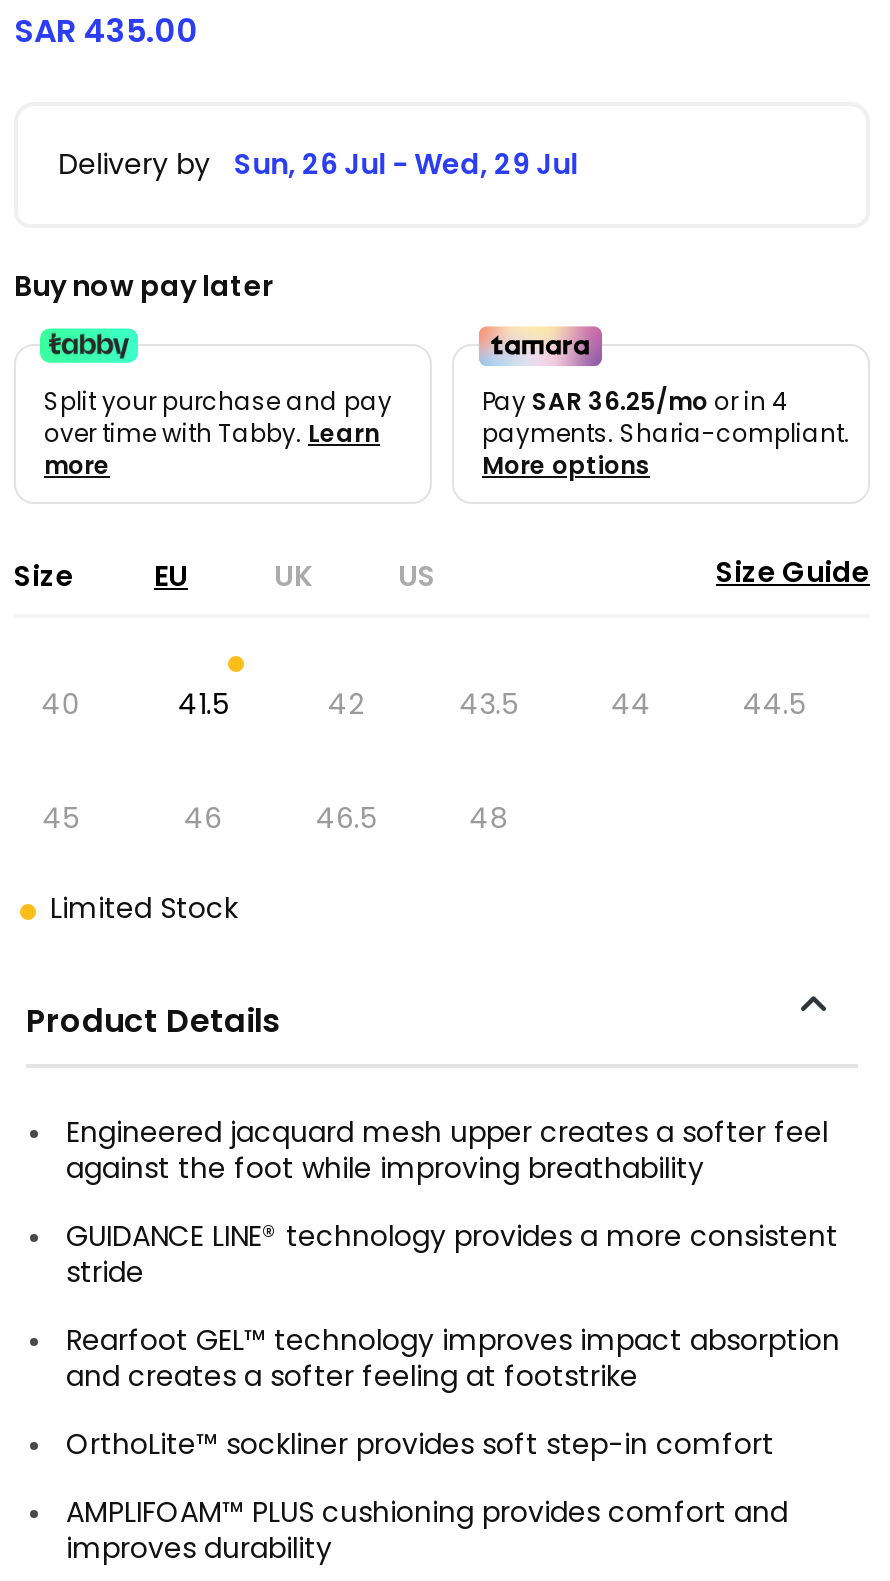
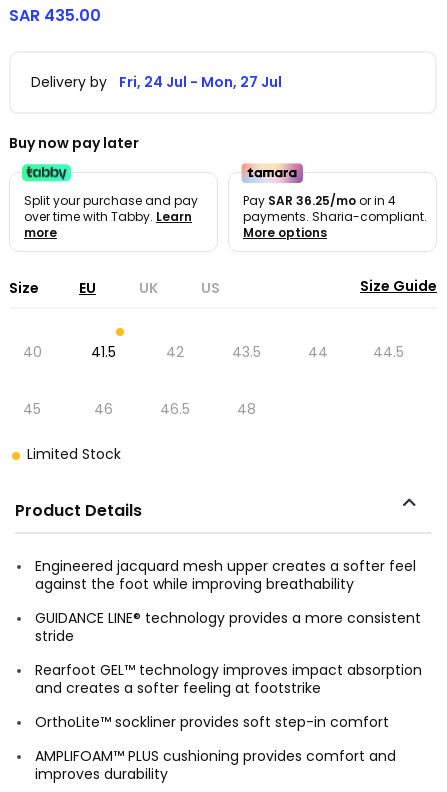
- Delivery by Sun, 26 Jul - Wed, 29 Jul
+ Delivery by Fri, 24 Jul - Mon, 27 Jul
